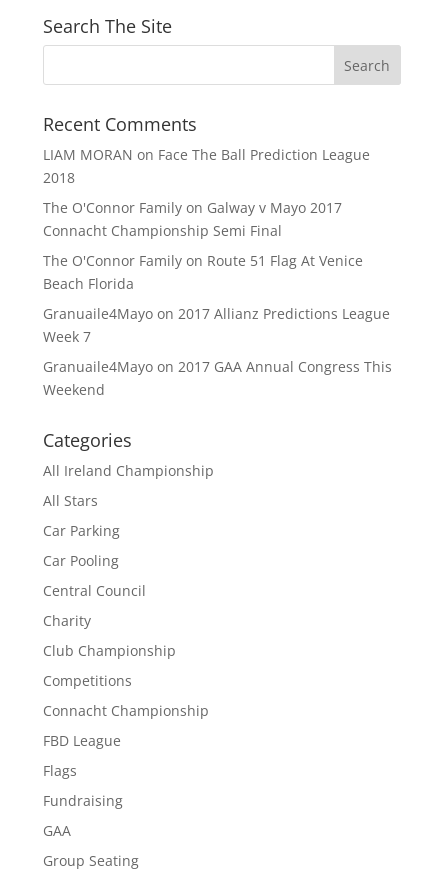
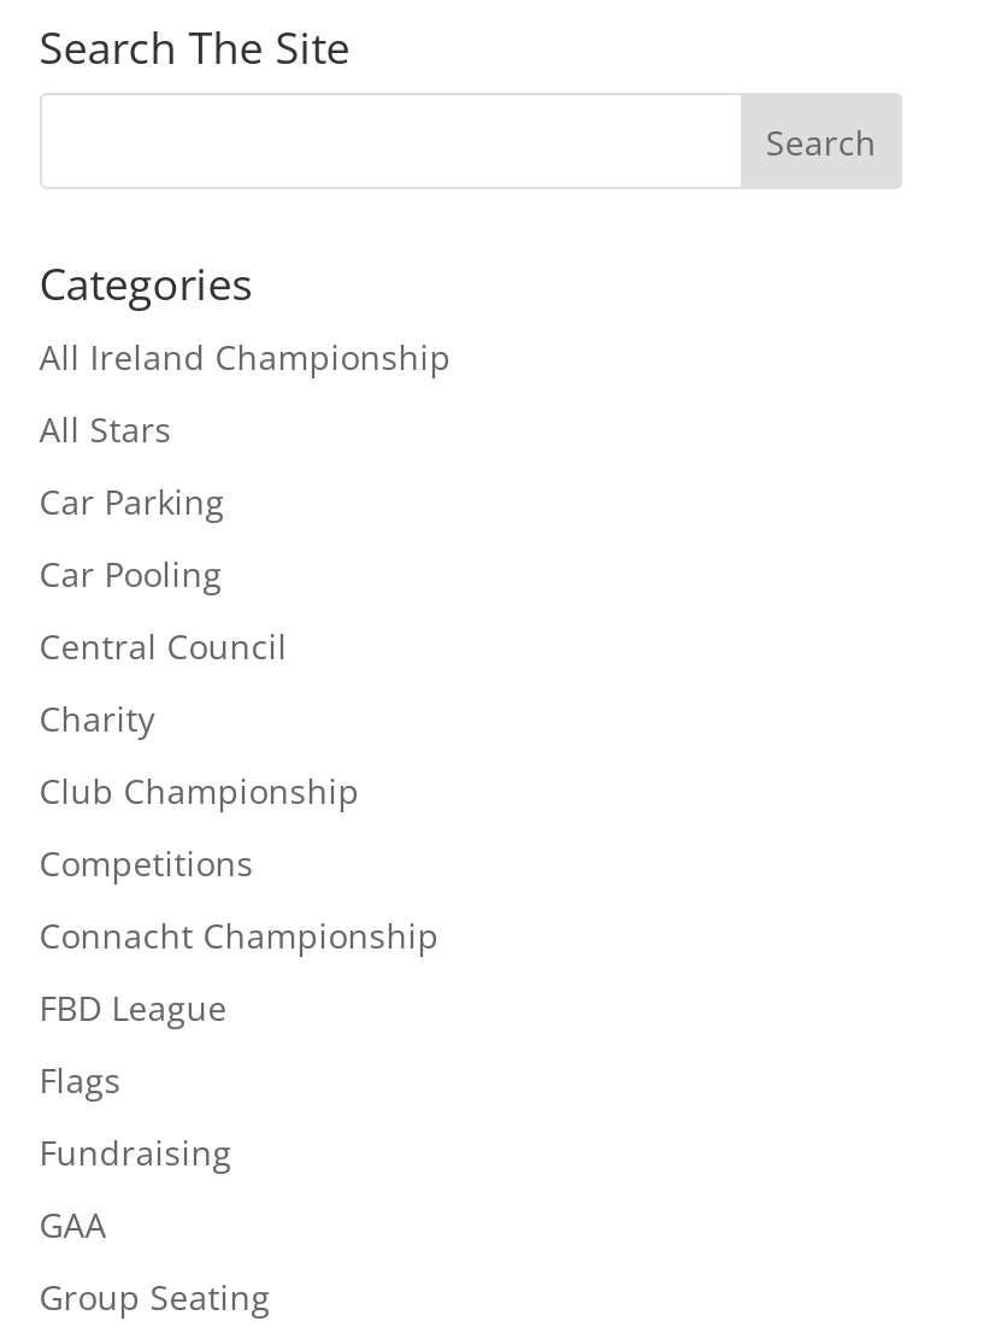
- Recent Comments
- LIAM MORAN on Face The Ball Prediction League
- 2018
- The O'Connor Family on Galway v Mayo 2017
- Connacht Championship Semi Final
- The O'Connor Family on Route 51 Flag At Venice
- Beach Florida
- Granuaile4Mayo on 2017 Allianz Predictions League
- Week 7
- Granuaile4Mayo on 2017 GAA Annual Congress This
- Weekend
